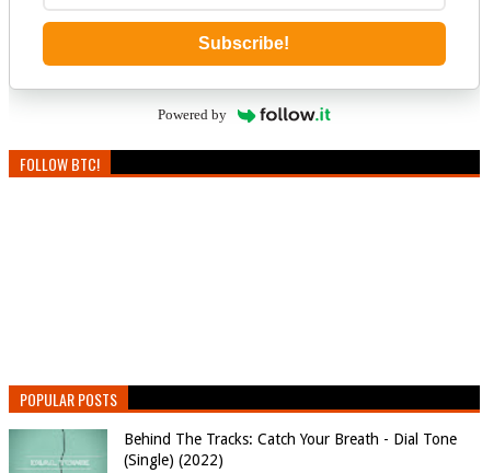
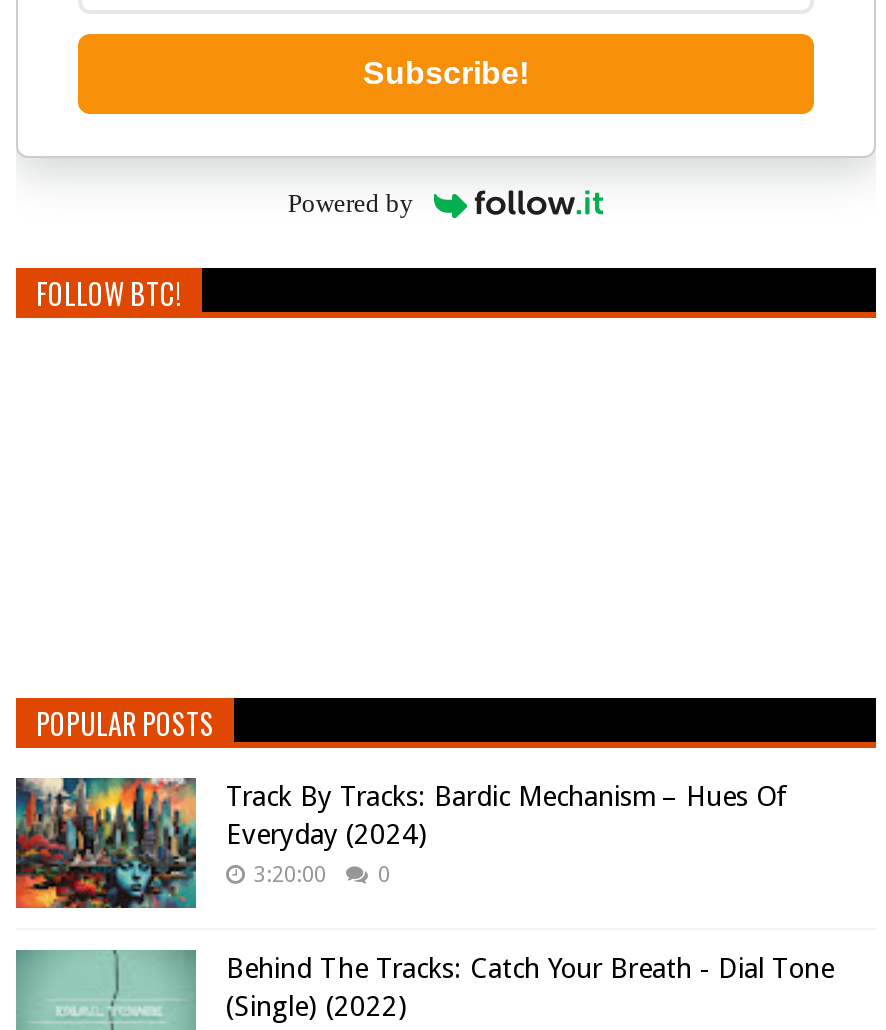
+ [image]
+ Track By Tracks: Bardic Mechanism – Hues Of
+ Everyday (2024)
+ 3:20:00
+ 0
